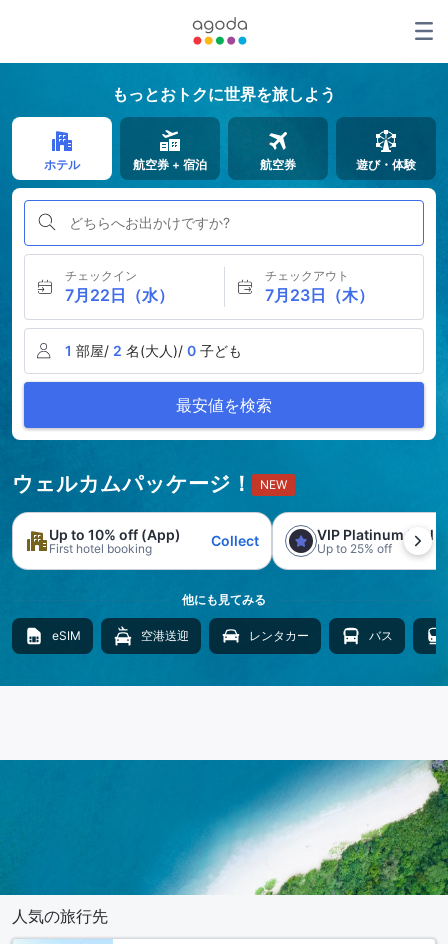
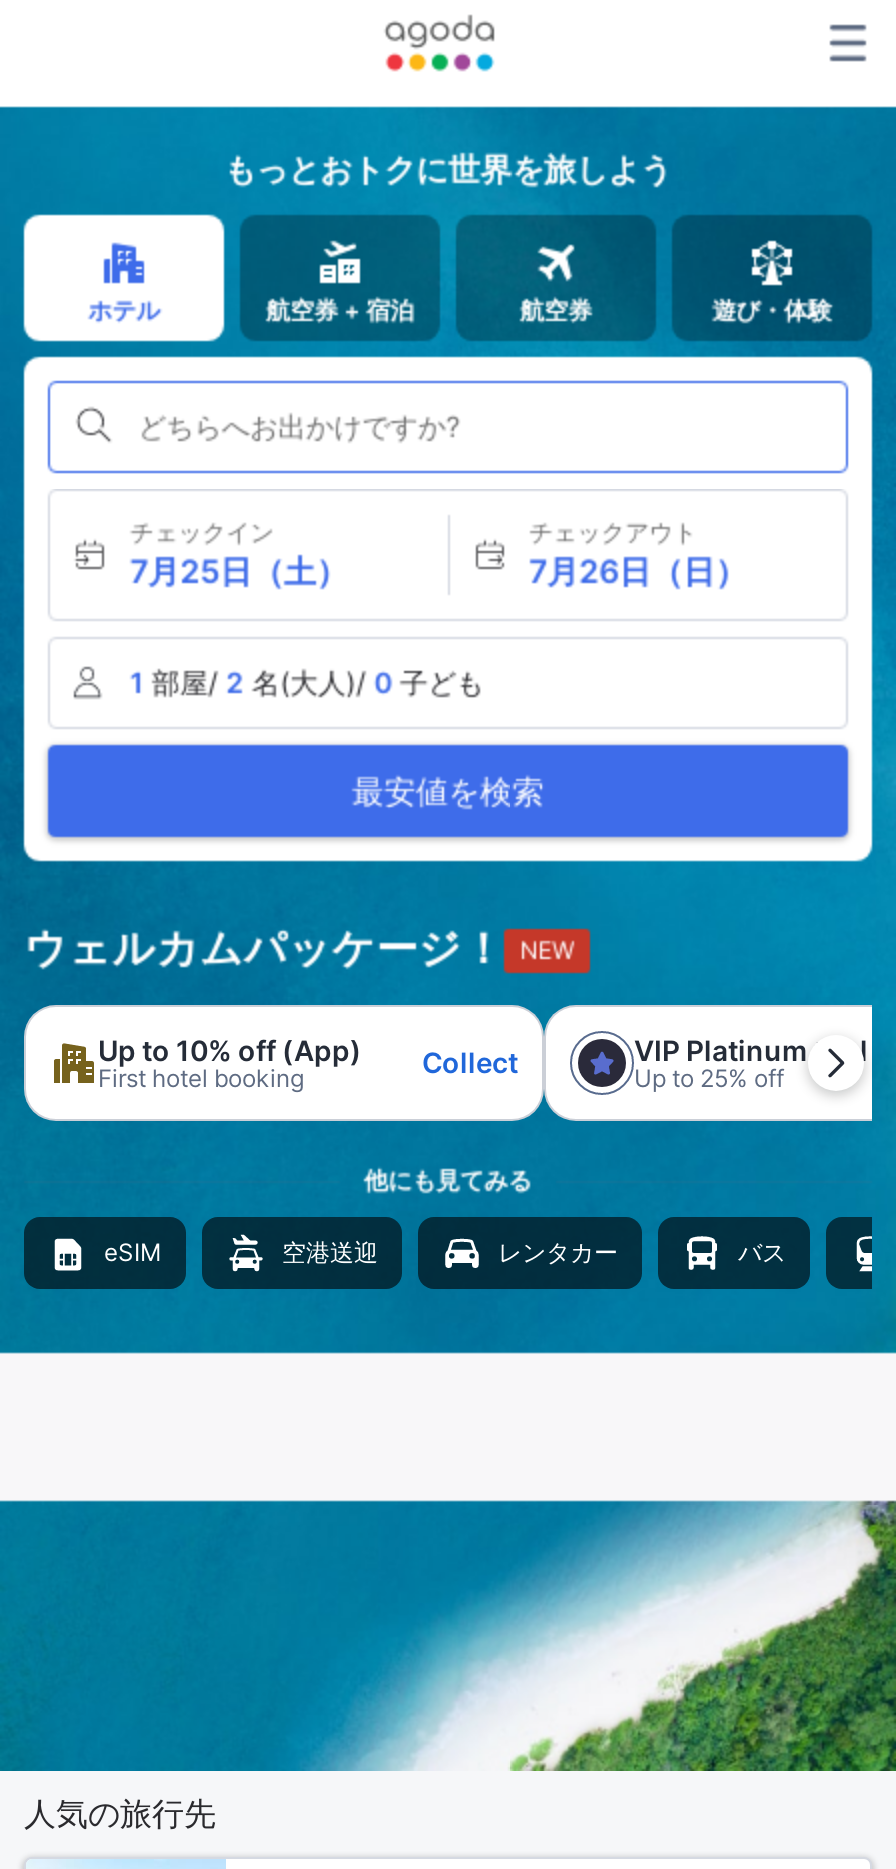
- 7月22日（水）
+ 7月25日（土）

- 7月23日（木）
+ 7月26日（日）
